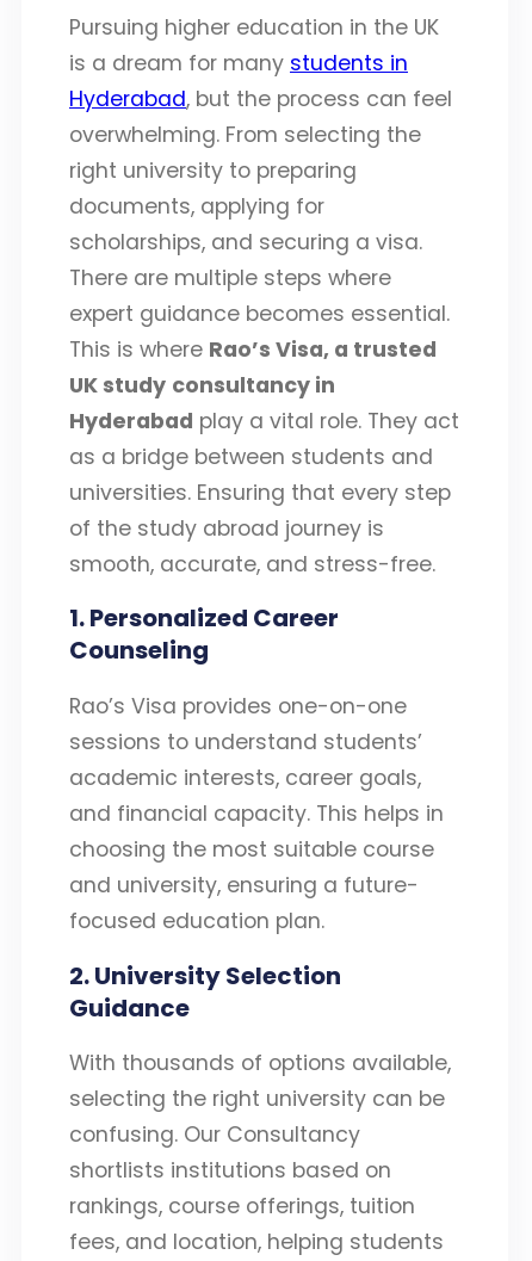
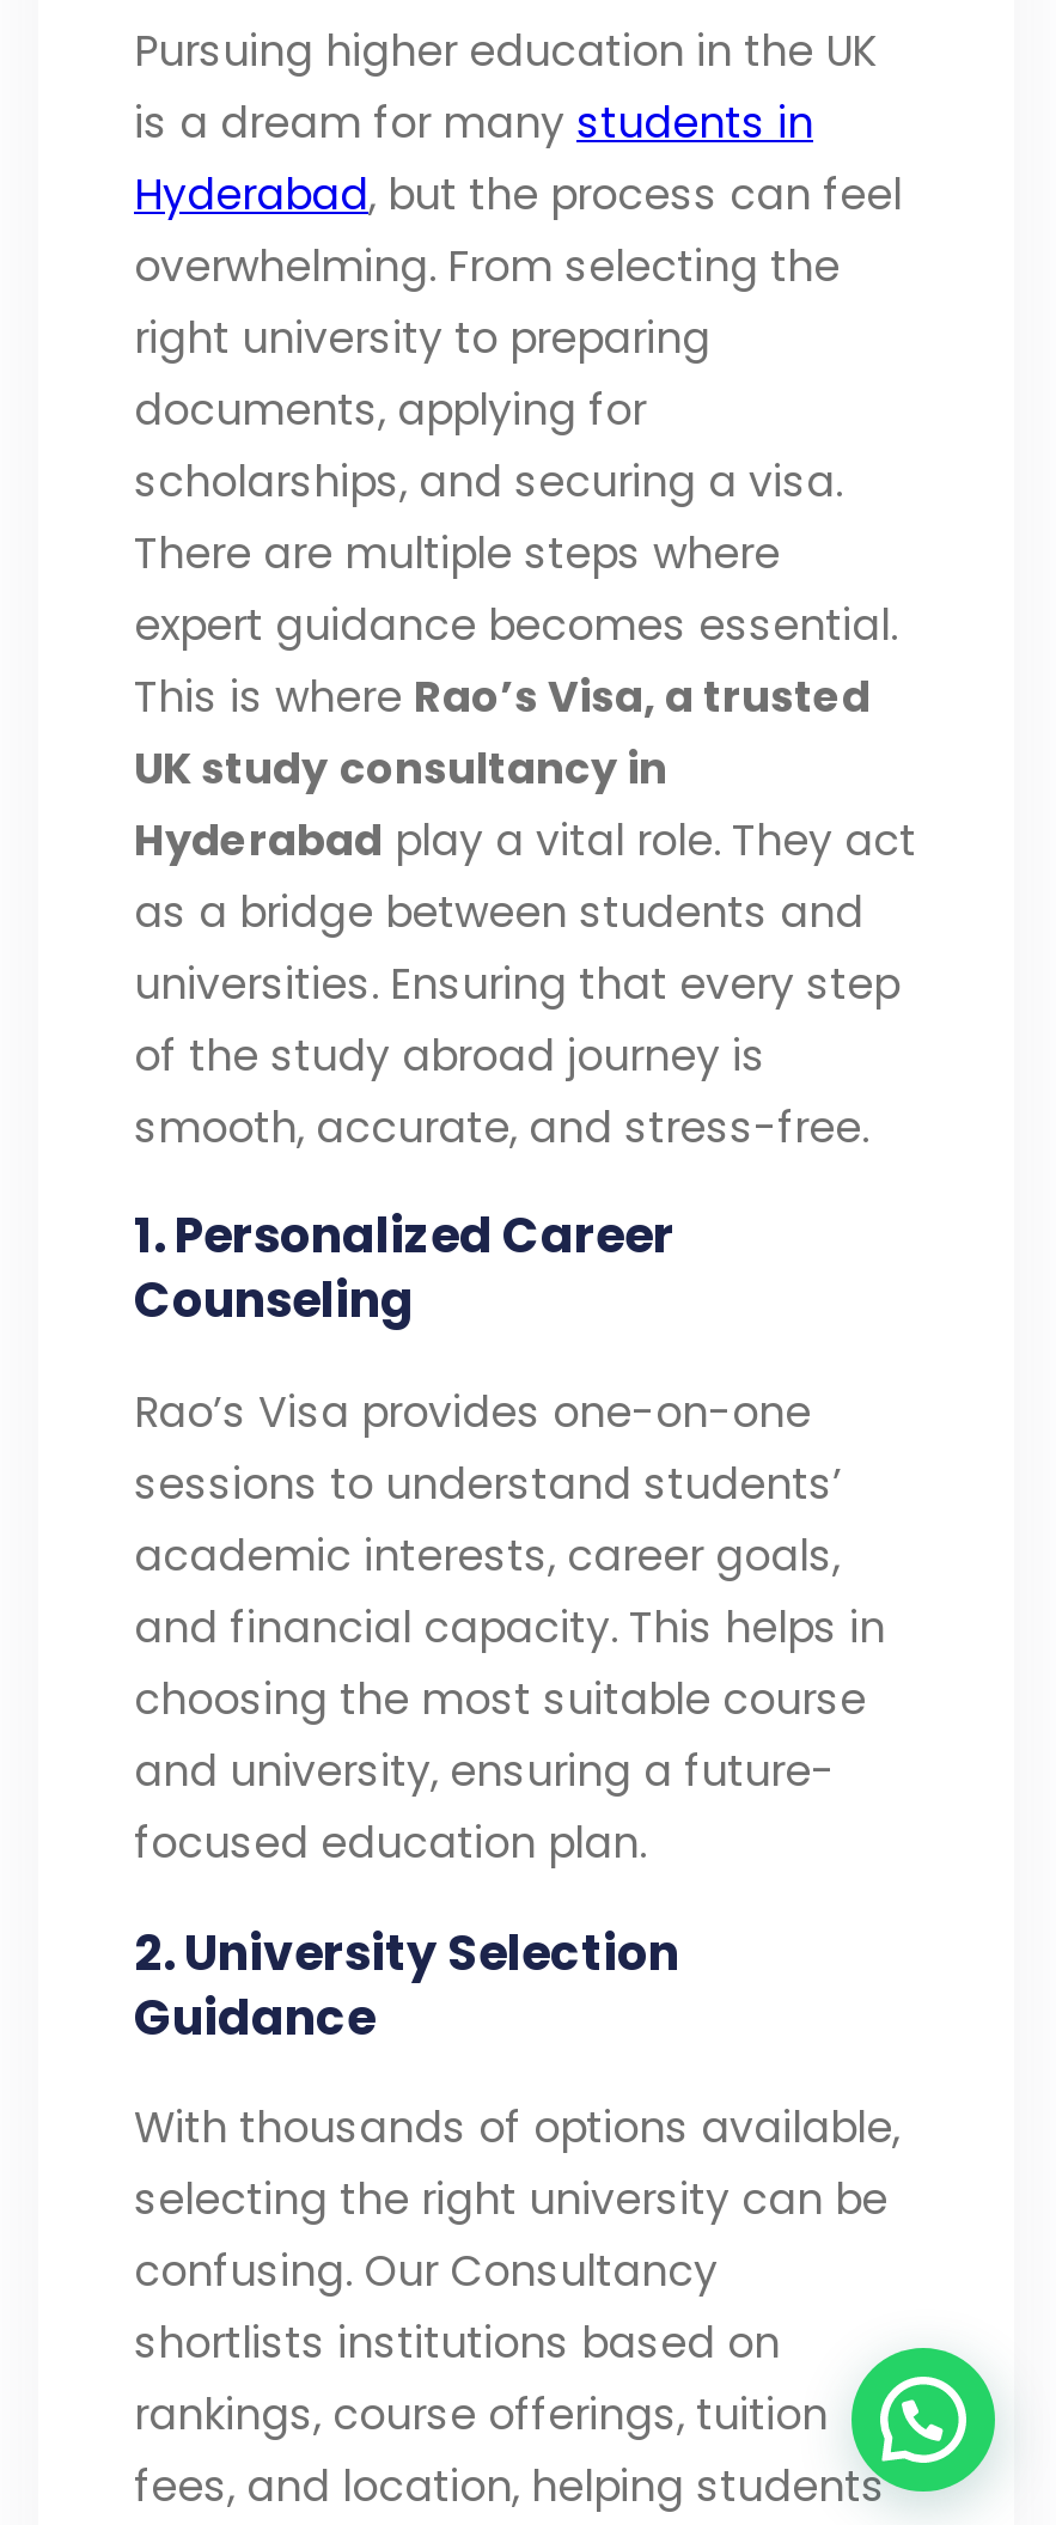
+ [image]
